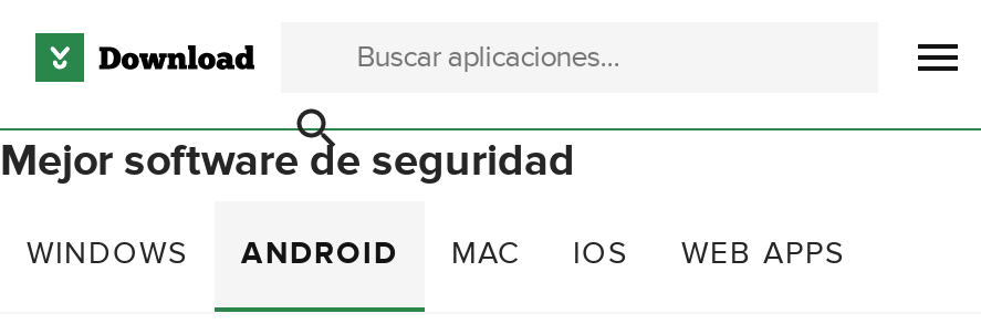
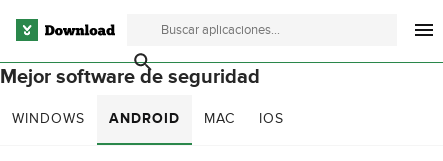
- WEB APPS
